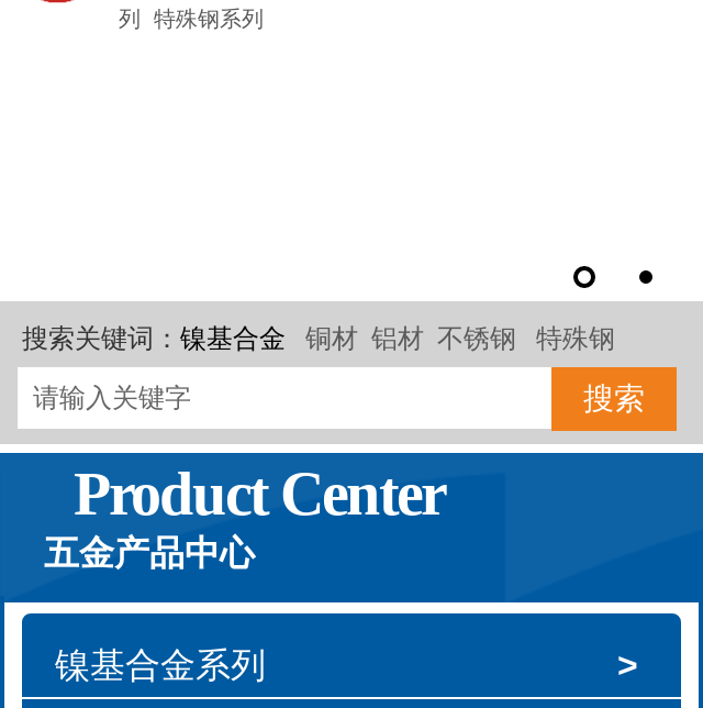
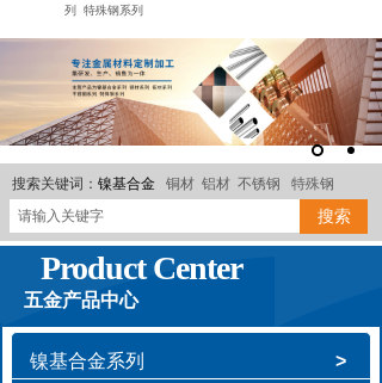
+ [image]
